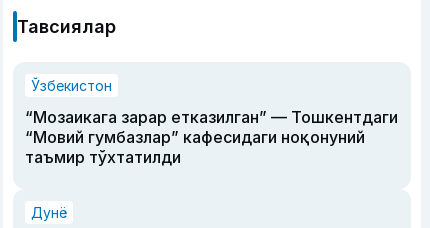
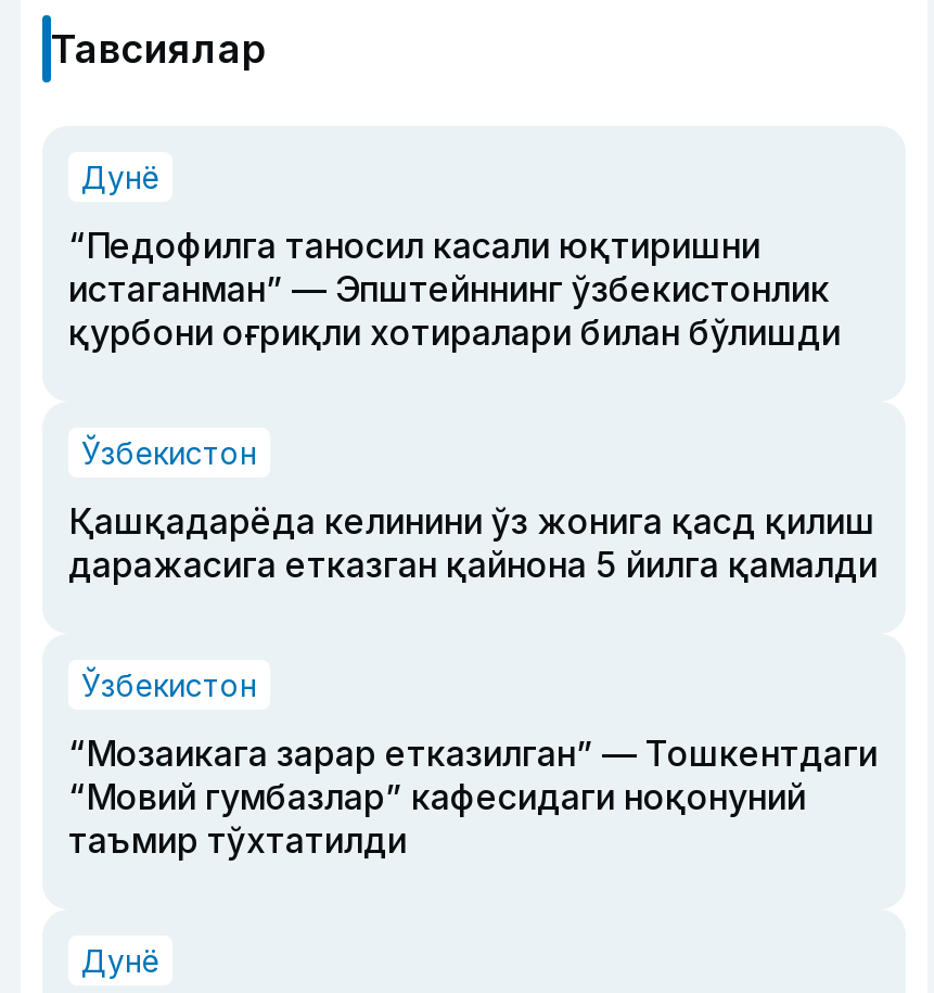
+ Дунё
+ “Педофилга таносил касали юқтиришни
+ истаганман” — Эпштейннинг ўзбекистонлик
+ қурбони оғриқли хотиралари билан бўлишди
+ Ўзбекистон
+ Қашқадарёда келинини ўз жонига қасд қилиш
+ даражасига етказган қайнона 5 йилга қамалди
